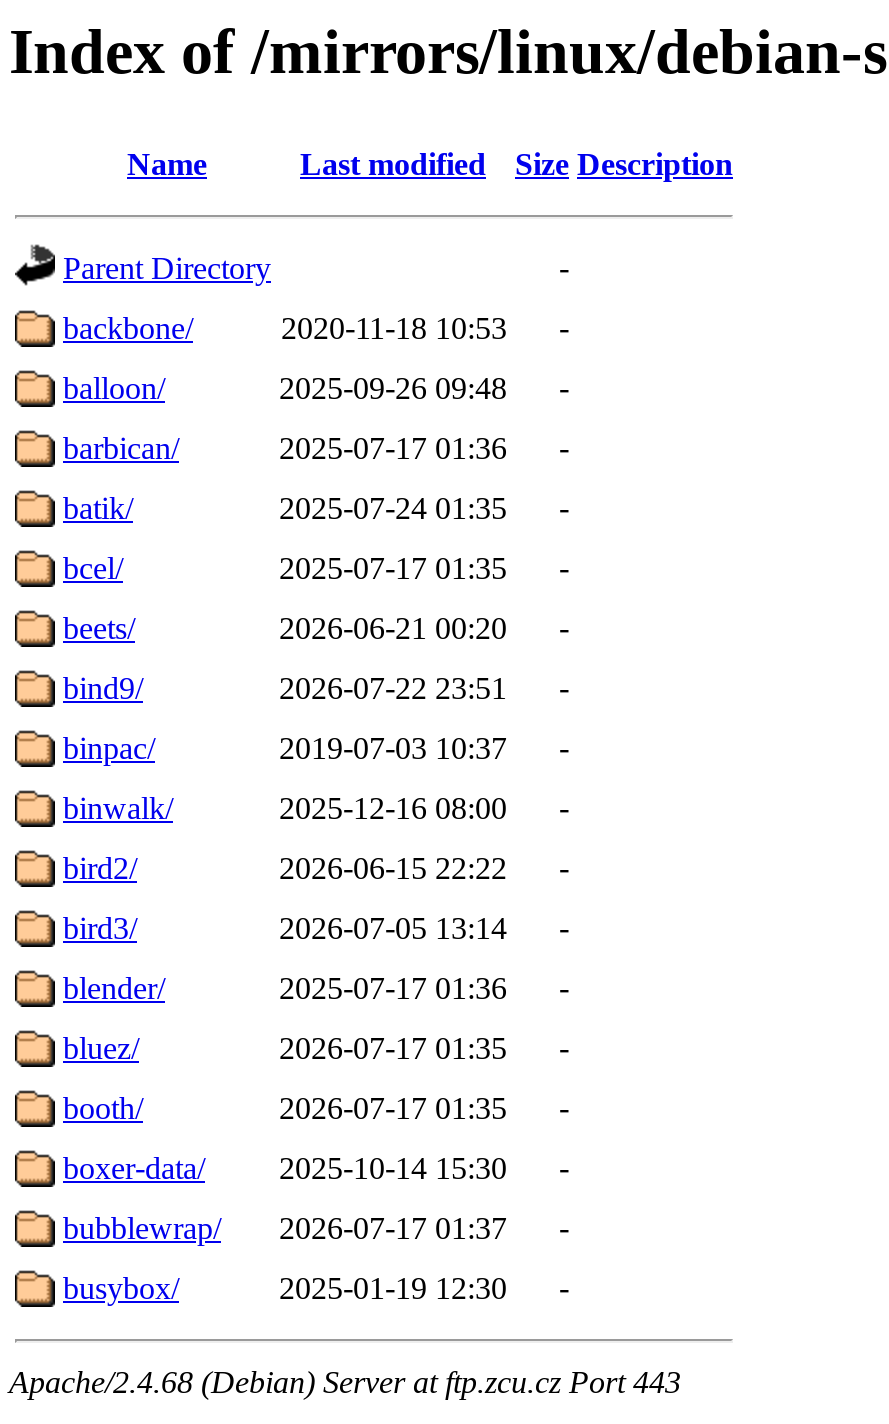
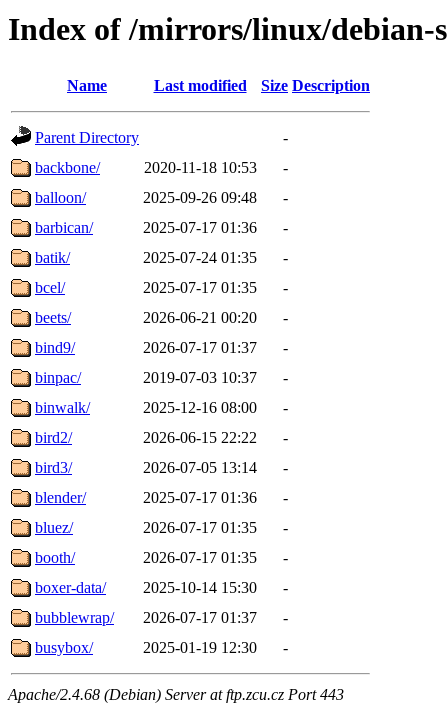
- 2026-07-22 23:51
+ 2026-07-17 01:37
